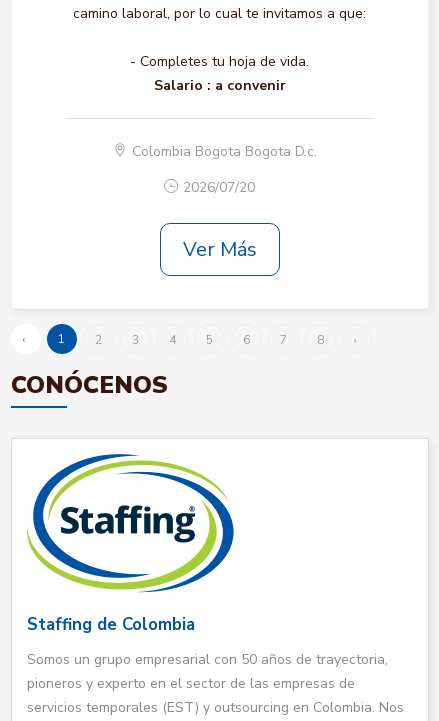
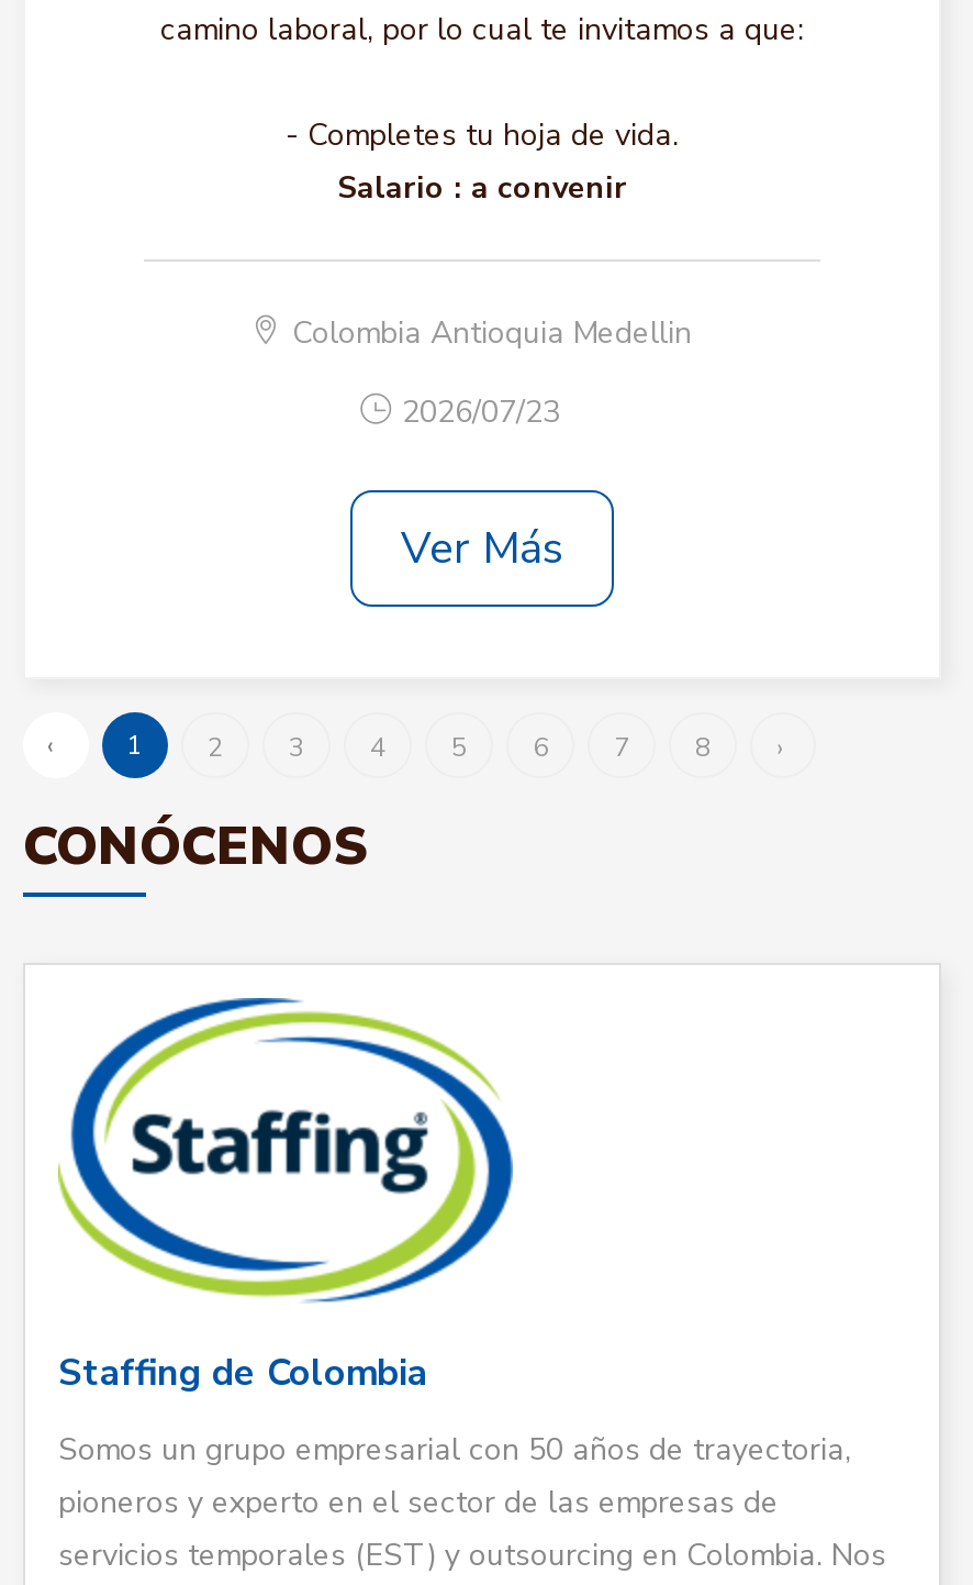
- Colombia Bogota Bogota D.c.
+ Colombia Antioquia Medellin

- 2026/07/20
+ 2026/07/23
